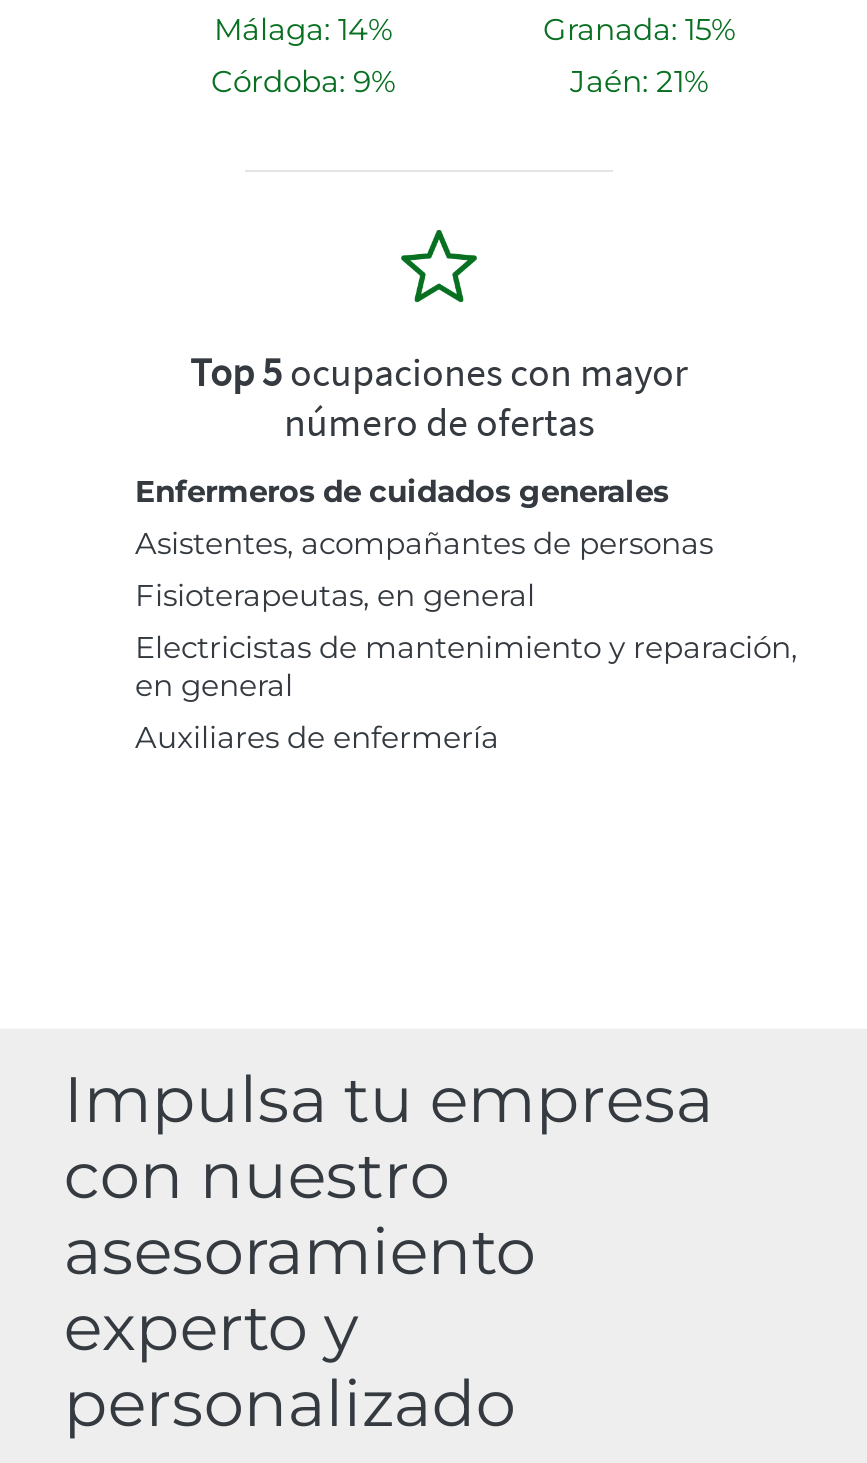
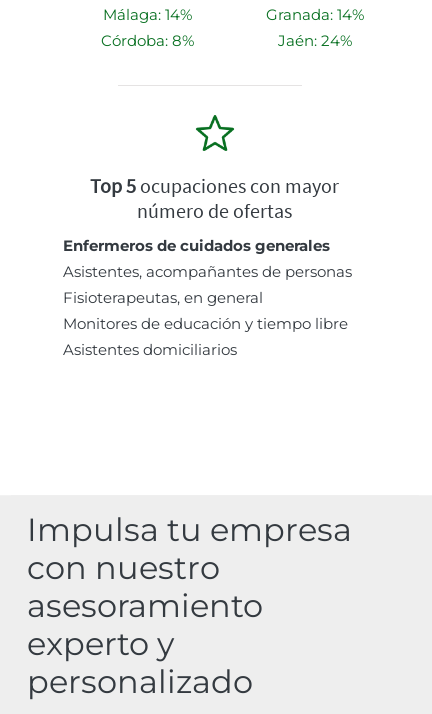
- Granada: 15%
+ Granada: 14%

- Córdoba: 9%
+ Córdoba: 8%

- Jaén: 21%
+ Jaén: 24%

- Electricistas de mantenimiento y reparación,
- en general
- Auxiliares de enfermería
+ Monitores de educación y tiempo libre
+ Asistentes domiciliarios
